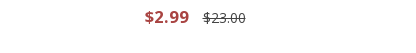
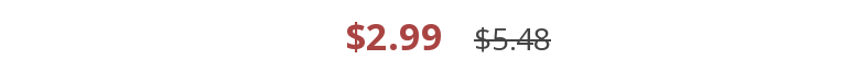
- $2.99 $23.00
+ $2.99 $5.48
